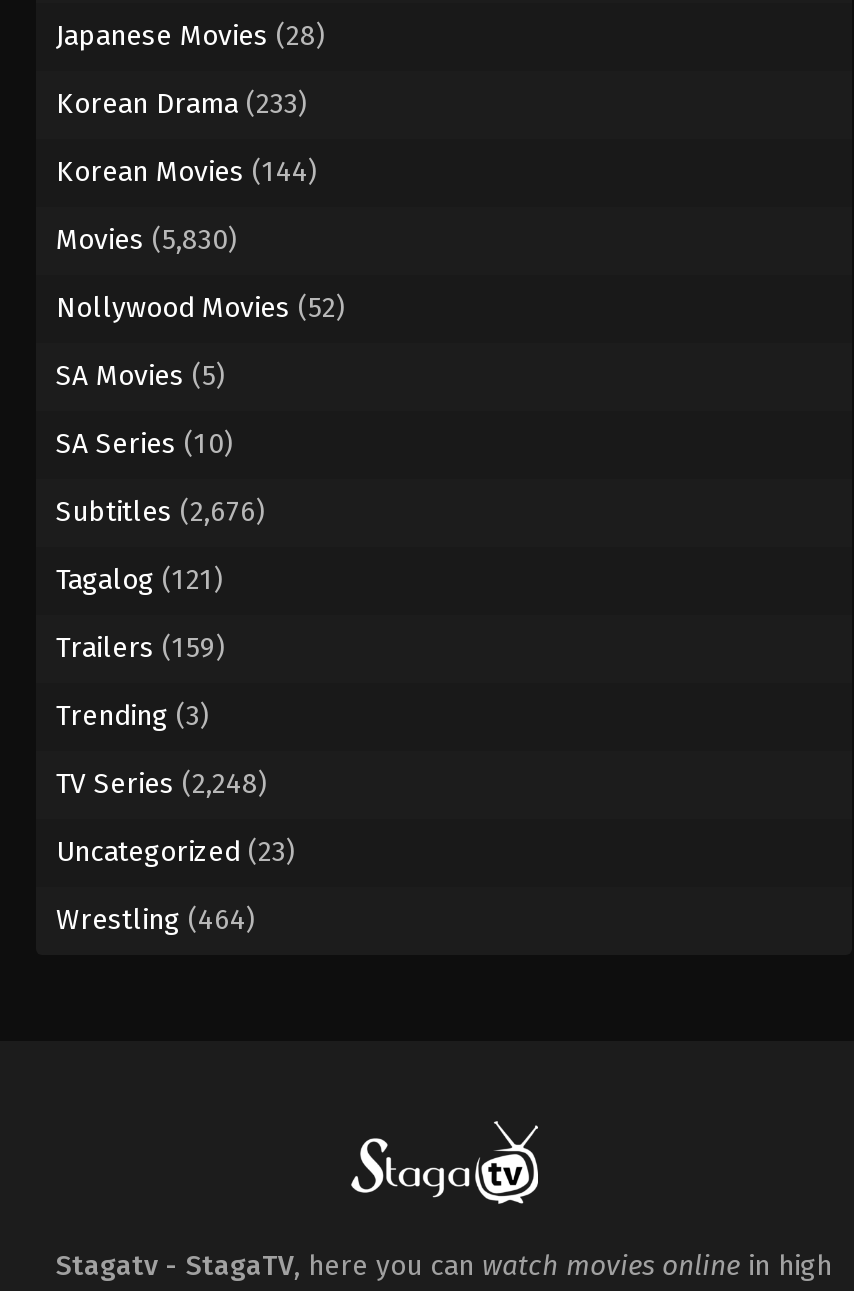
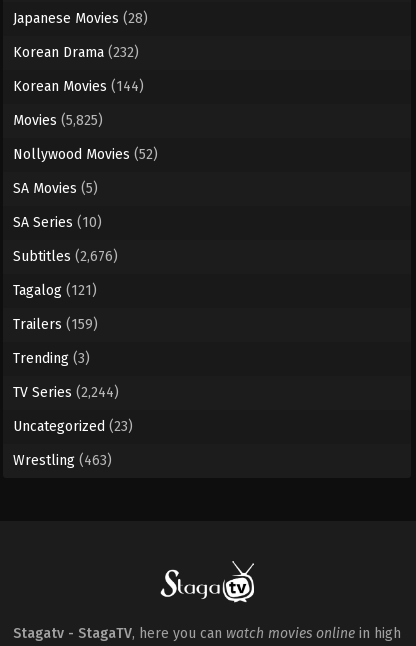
- Korean Drama (233)
+ Korean Drama (232)

- Movies (5,830)
+ Movies (5,825)

- TV Series (2,248)
+ TV Series (2,244)

- Wrestling (464)
+ Wrestling (463)
